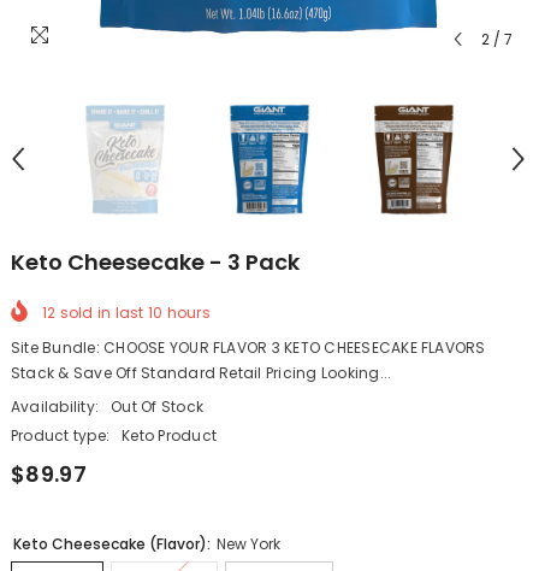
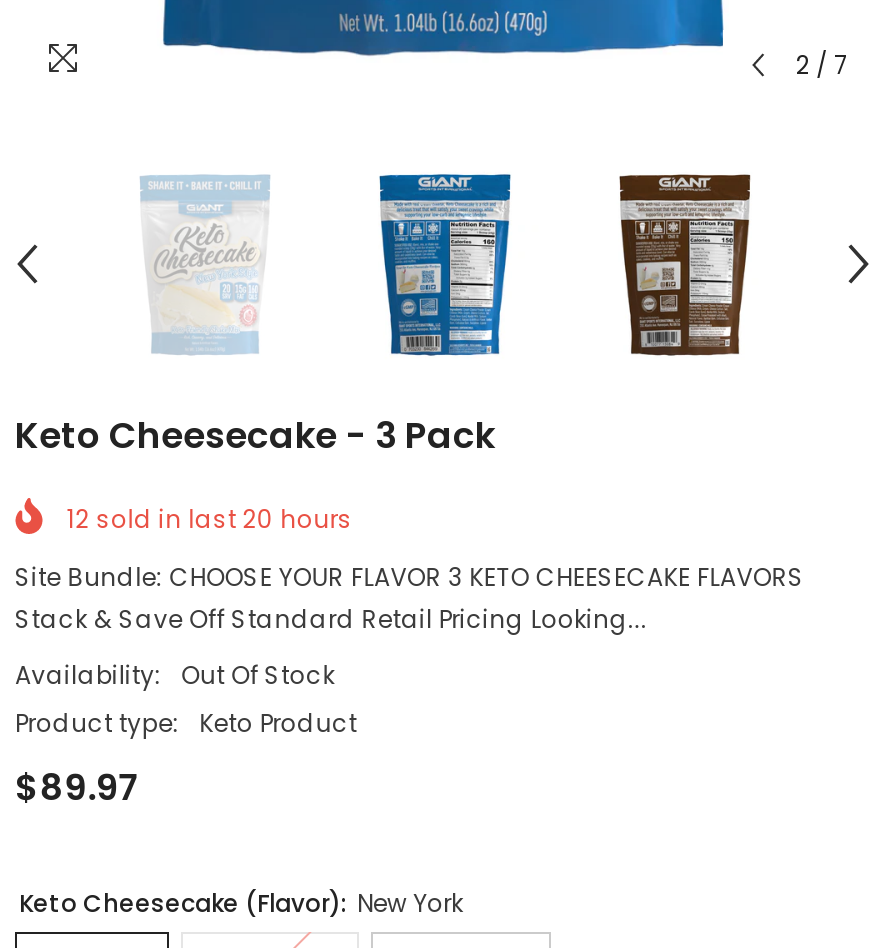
- 12 sold in last 10 hours
+ 12 sold in last 20 hours
